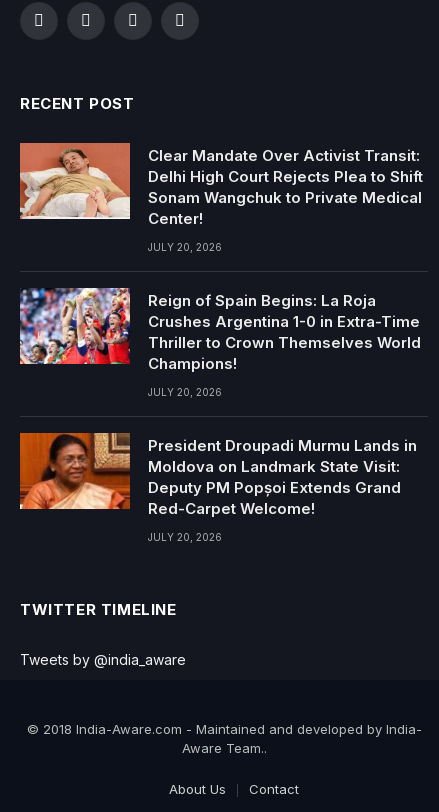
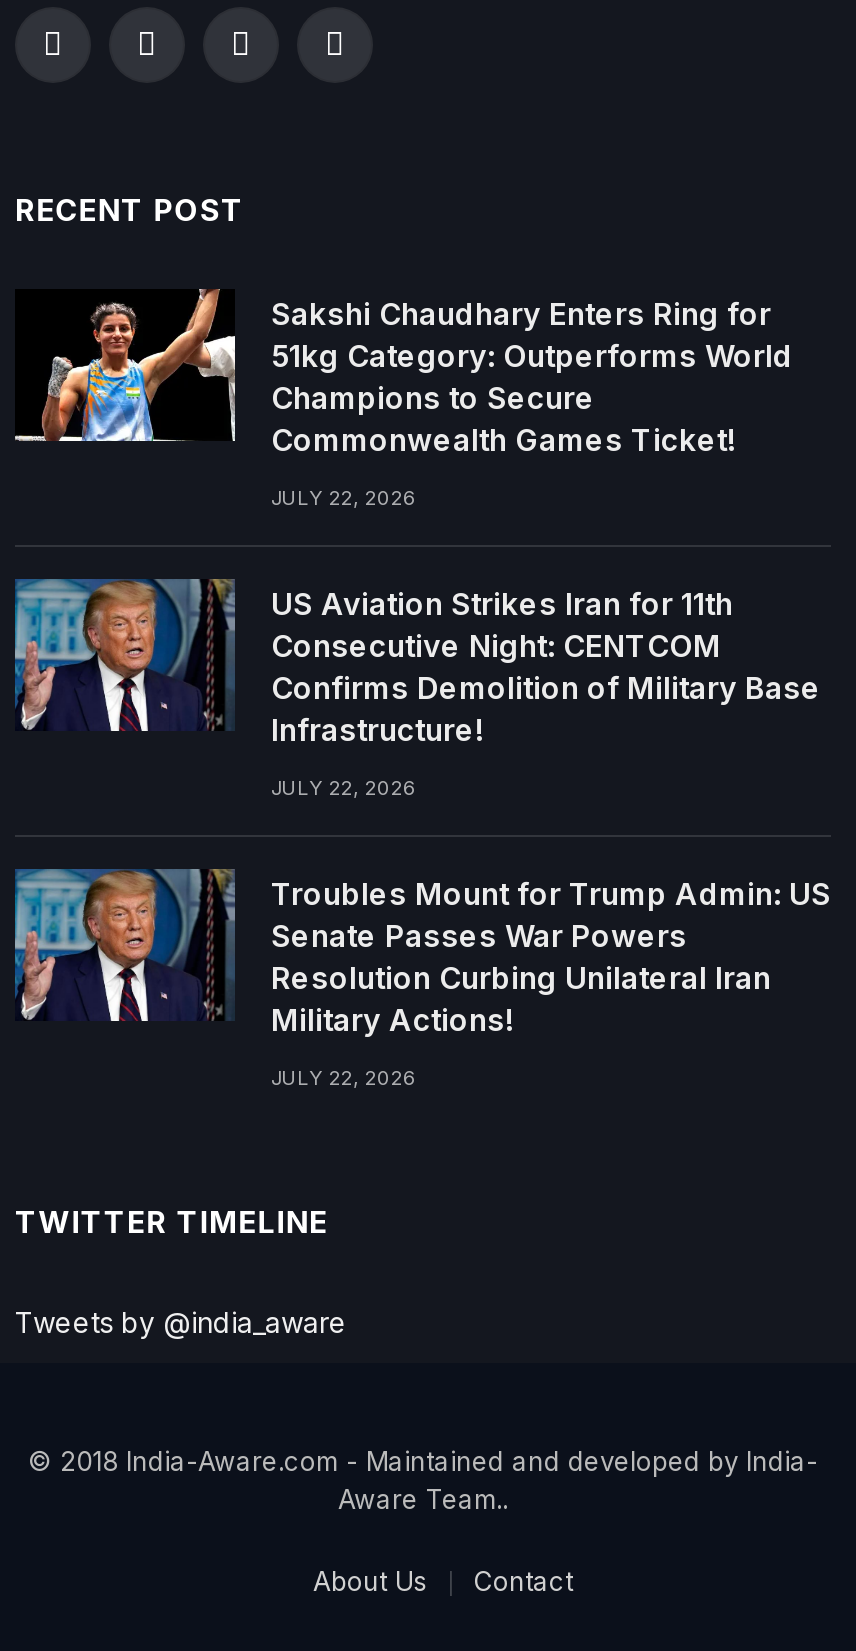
- [image]
- Clear Mandate Over Activist Transit:
- Delhi High Court Rejects Plea to Shift
- Sonam Wangchuk to Private Medical
- Center!
+ [image]
+ Sakshi Chaudhary Enters Ring for
+ 51kg Category: Outperforms World
+ Champions to Secure
+ Commonwealth Games Ticket!

- JULY 20, 2026
+ JULY 22, 2026

- [image]
- Reign of Spain Begins: La Roja
- Crushes Argentina 1-0 in Extra-Time
- Thriller to Crown Themselves World
- Champions!
+ [image]
+ US Aviation Strikes Iran for 11th
+ Consecutive Night: CENTCOM
+ Confirms Demolition of Military Base
+ Infrastructure!

- JULY 20, 2026
+ JULY 22, 2026

- [image]
- President Droupadi Murmu Lands in
- Moldova on Landmark State Visit:
- Deputy PM Popșoi Extends Grand
- Red-Carpet Welcome!
+ [image]
+ Troubles Mount for Trump Admin: US
+ Senate Passes War Powers
+ Resolution Curbing Unilateral Iran
+ Military Actions!

- JULY 20, 2026
+ JULY 22, 2026
